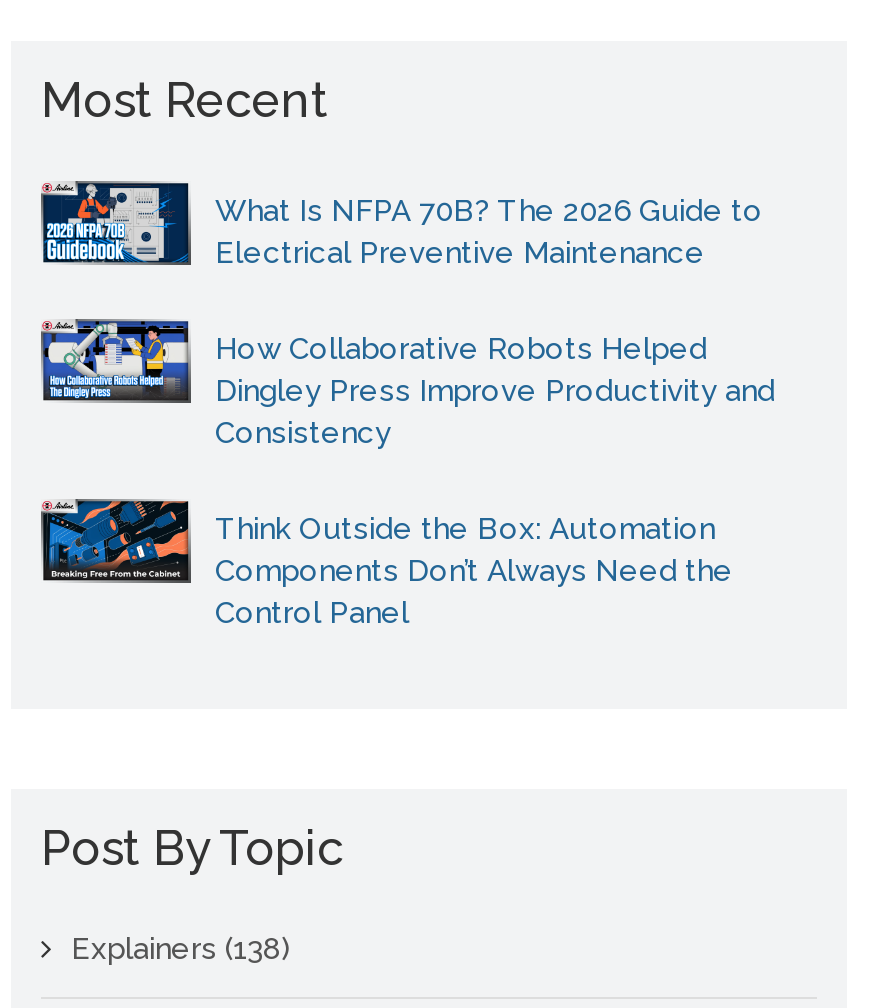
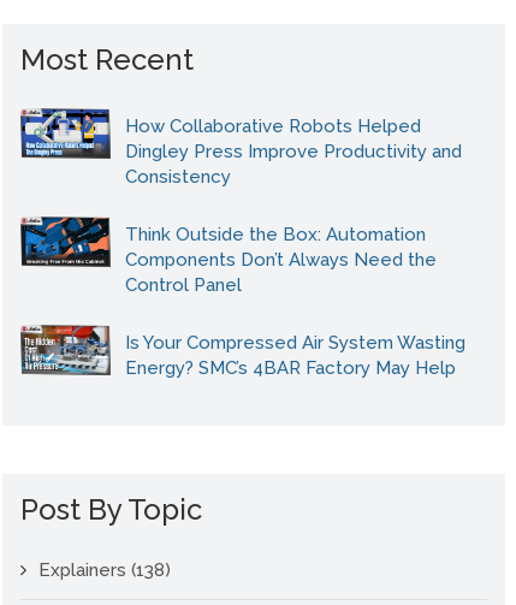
- [image]
- What Is NFPA 70B? The 2026 Guide to
- Electrical Preventive Maintenance

moved up: [image] | How Collaborative Robots Helped | Dingley Press Improve Productivity and | Consistency | Think Outside the Box: Automation | Components Don’t Always Need the | Control Panel

+ [image]
+ Is Your Compressed Air System Wasting
+ Energy? SMC’s 4BAR Factory May Help
